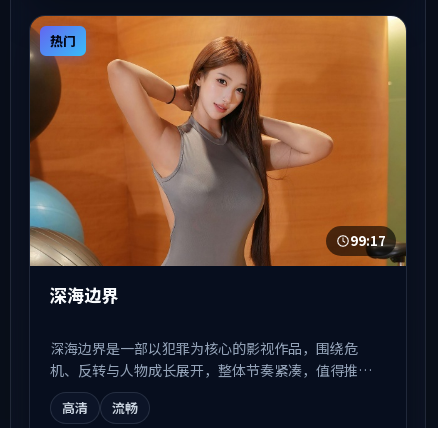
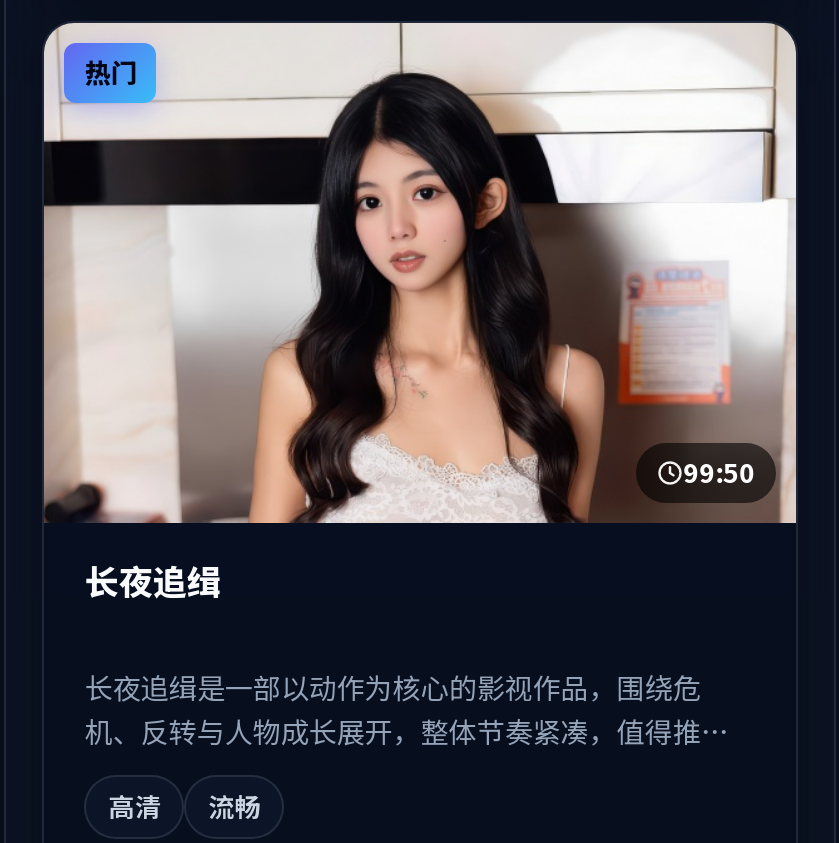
- [image]
- 99:17
+ [image]
+ 99:50

- 深海边界
+ 长夜追缉

- 深海边界是一部以犯罪为核心的影视作品，围绕危
+ 长夜追缉是一部以动作为核心的影视作品，围绕危
